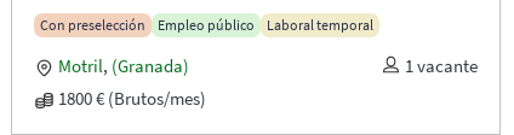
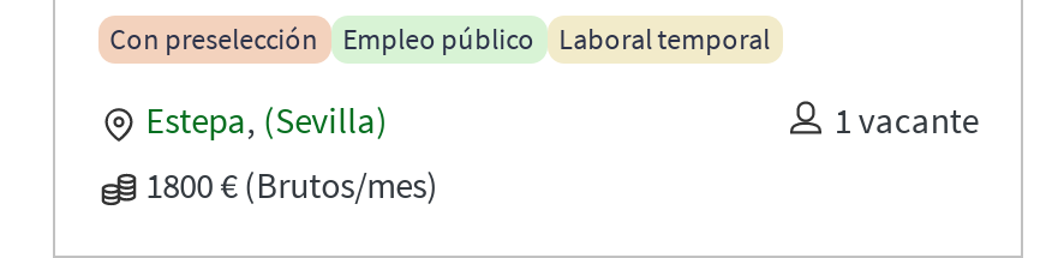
- Motril, (Granada)
+ Estepa, (Sevilla)
